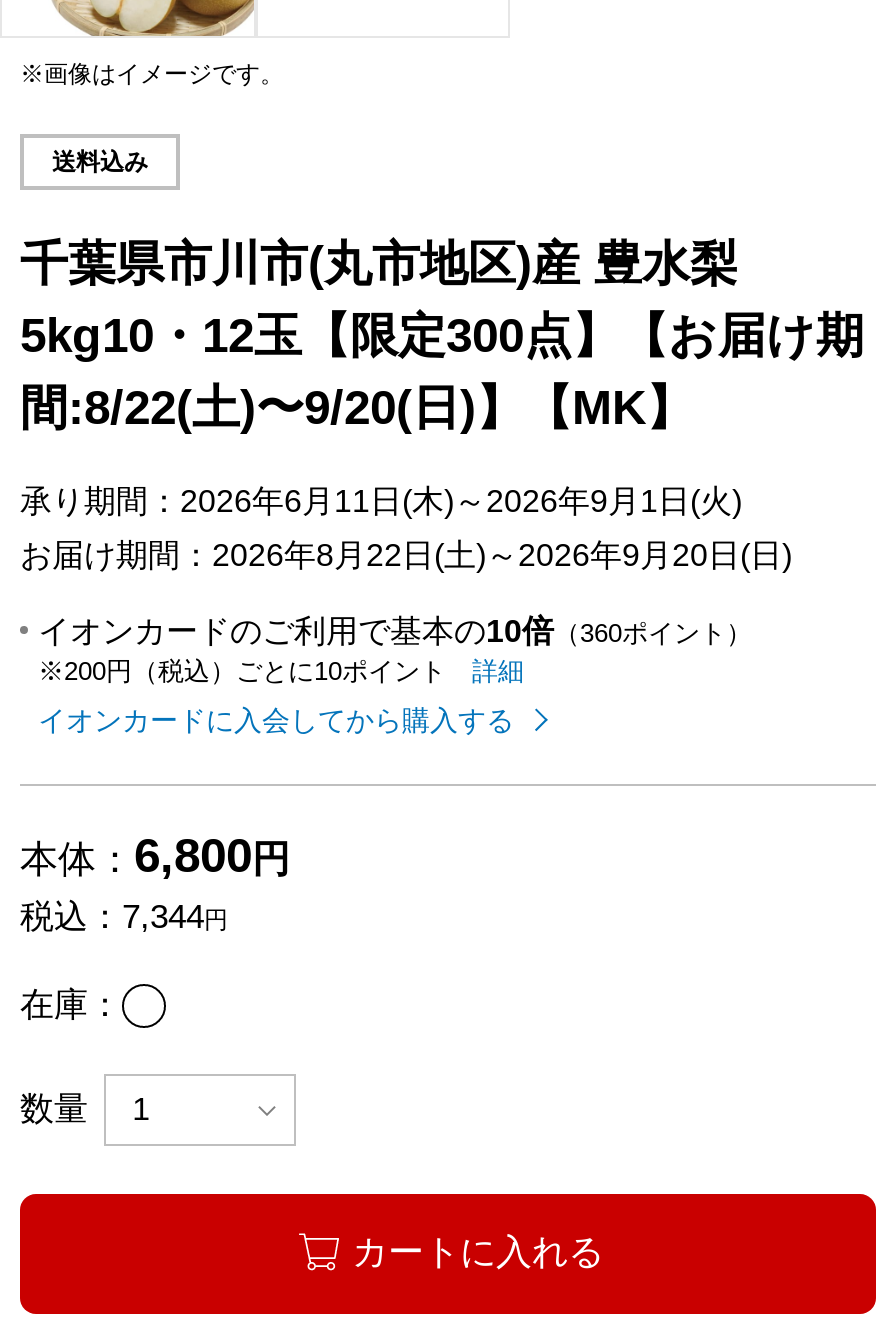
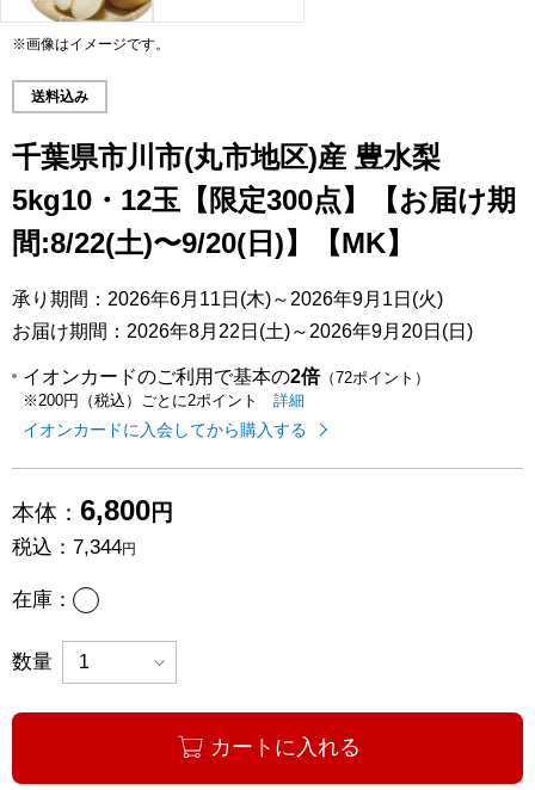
- イオンカードのご利用で基本の10倍（360ポイント）
+ イオンカードのご利用で基本の2倍（72ポイント）

- ※200円（税込）ごとに10ポイント
+ ※200円（税込）ごとに2ポイント
